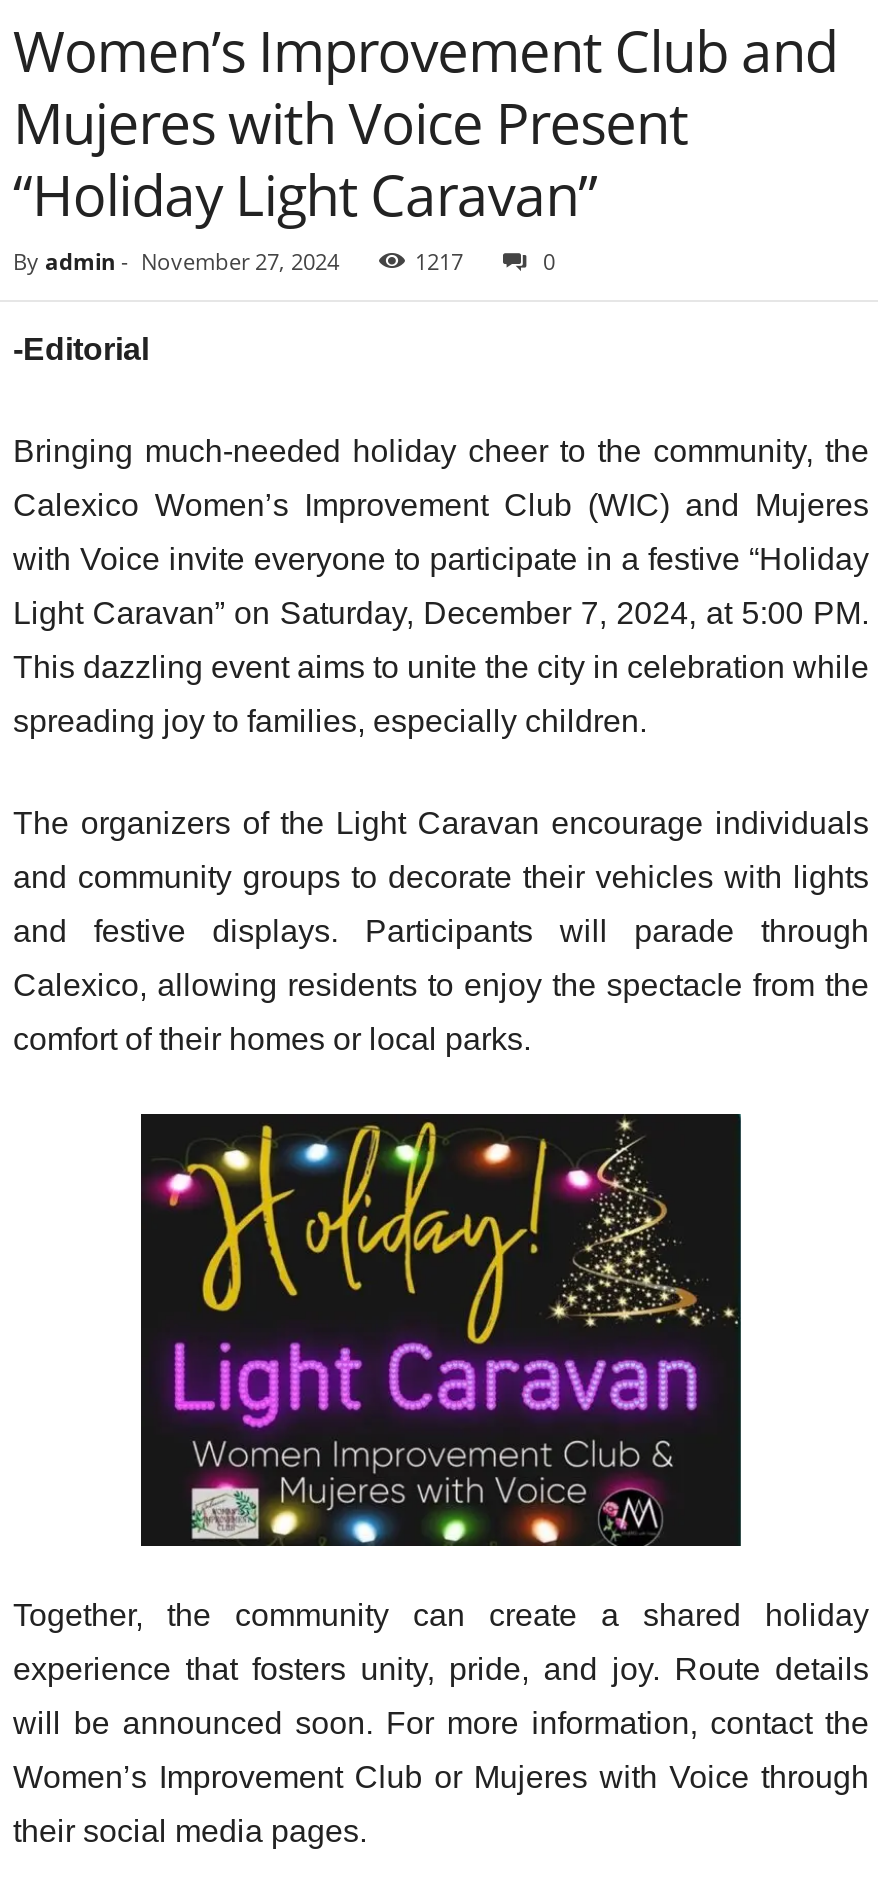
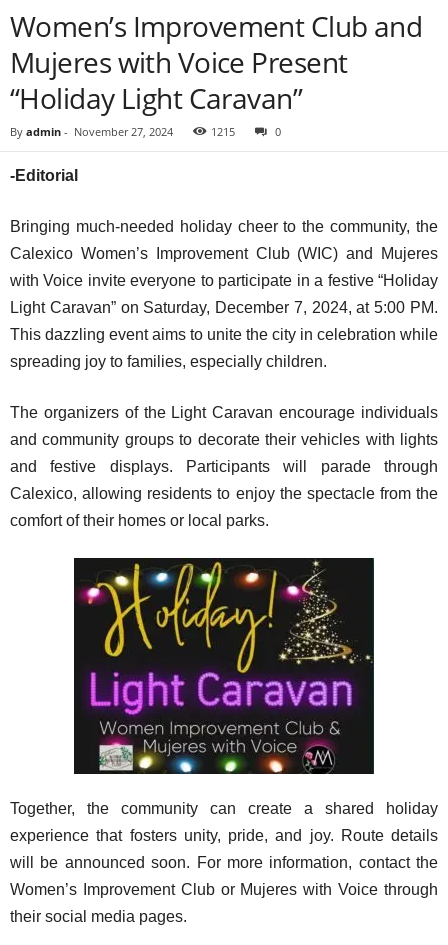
- 1217
+ 1215
